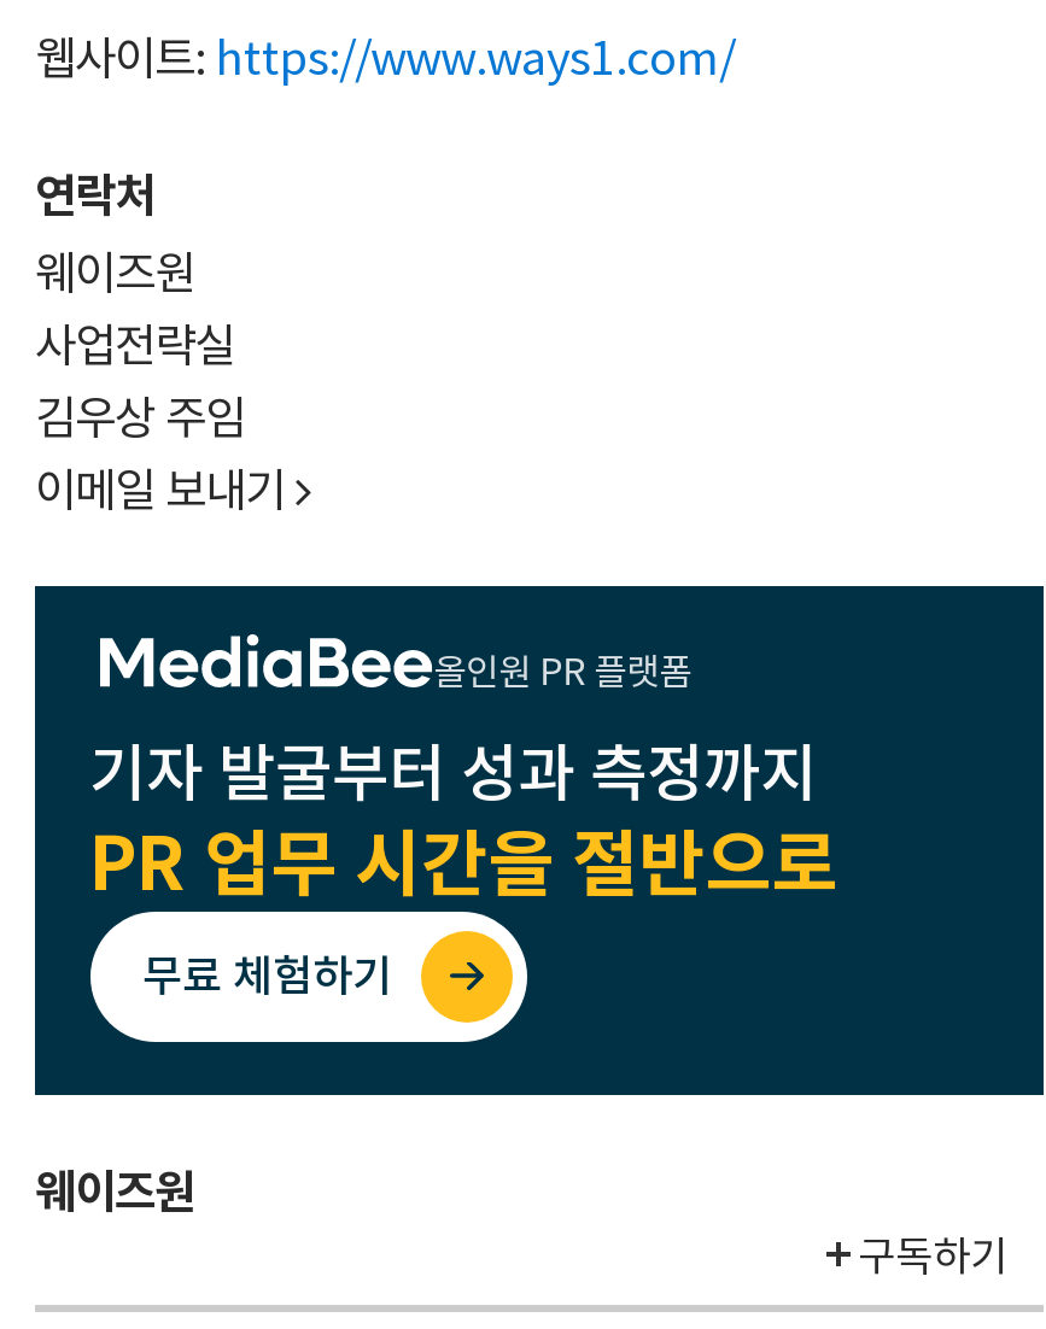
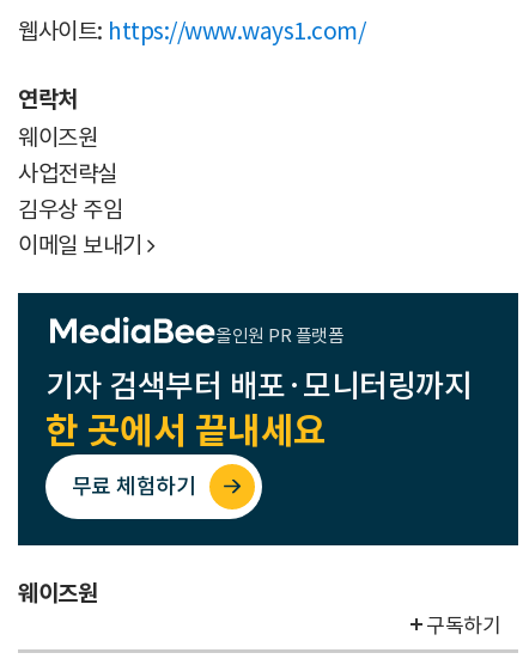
- 기자 발굴부터 성과 측정까지
- PR 업무 시간을 절반으로
+ 기자 검색부터 배포·모니터링까지
+ 한 곳에서 끝내세요
